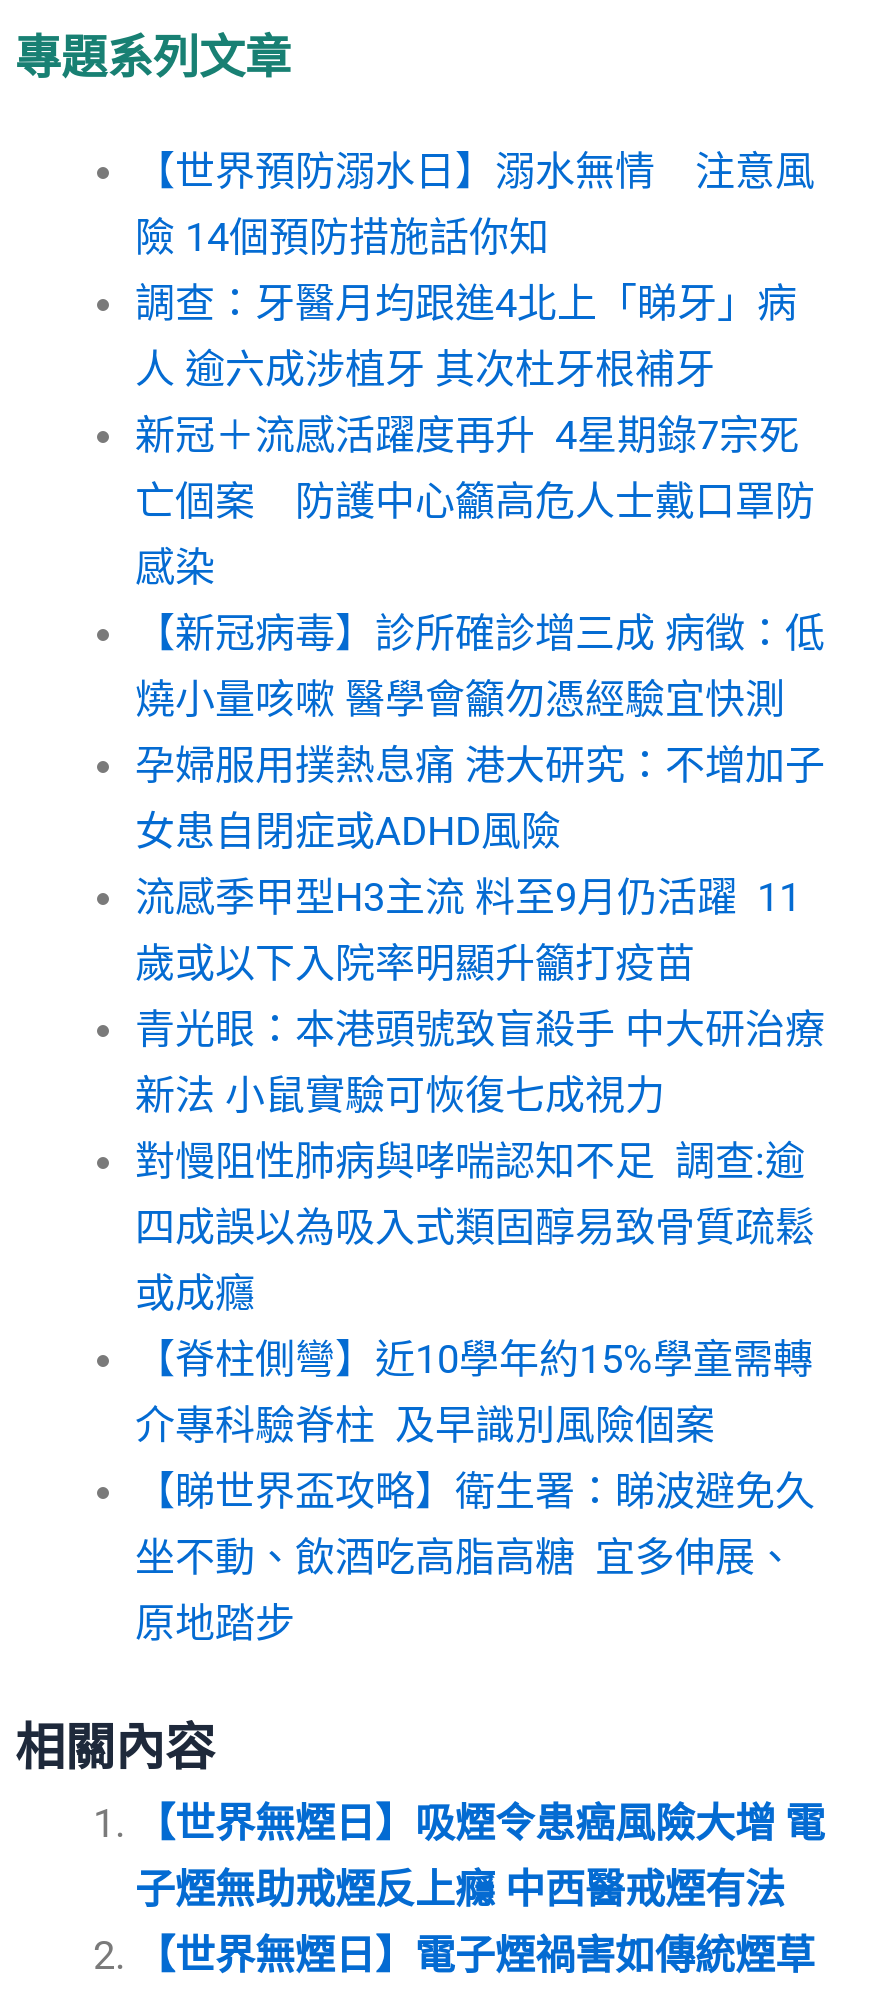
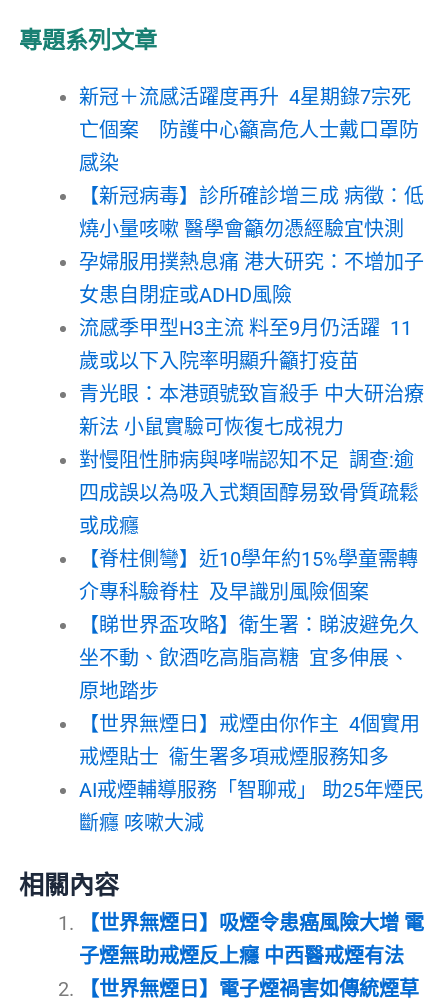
- 【世界預防溺水日】溺水無情 注意風
- 險 14個預防措施話你知
- 調查：牙醫月均跟進4北上「睇牙」病
- 人 逾六成涉植牙 其次杜牙根補牙

moved up: 新冠＋流感活躍度再升 4星期錄7宗死 | 亡個案 防護中心籲高危人士戴口罩防 | 【新冠病毒】診所確診增三成 病徵：低 | ... | 坐不動、飲酒吃高脂高糖 宜多伸展、 | 原地踏步

+ 【世界無煙日】戒煙由你作主 4個實用
+ 戒煙貼士 衞生署多項戒煙服務知多
+ AI戒煙輔導服務「智聊戒」 助25年煙民
+ 斷癮 咳嗽大減
